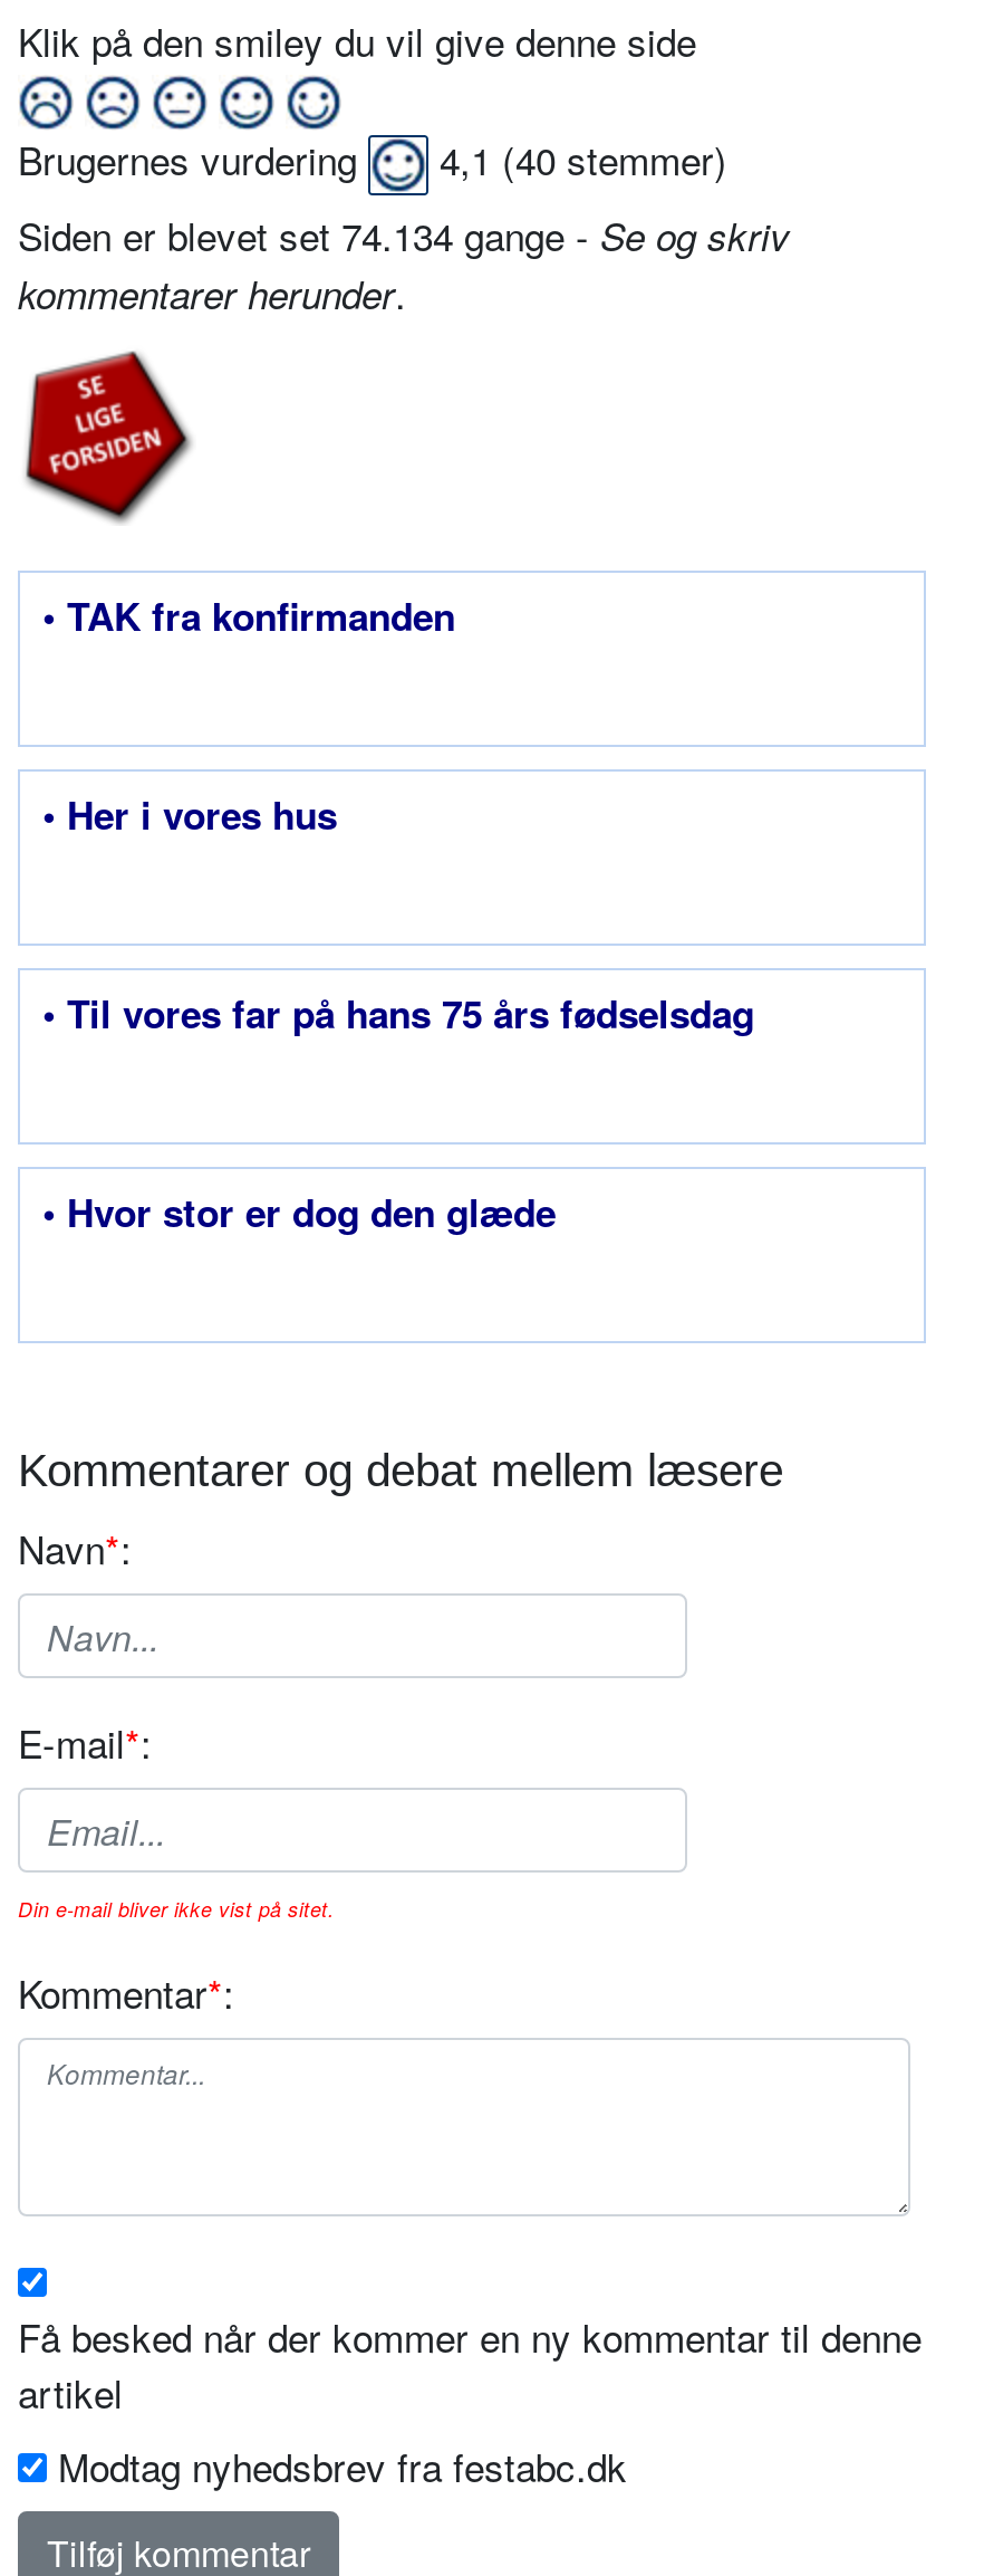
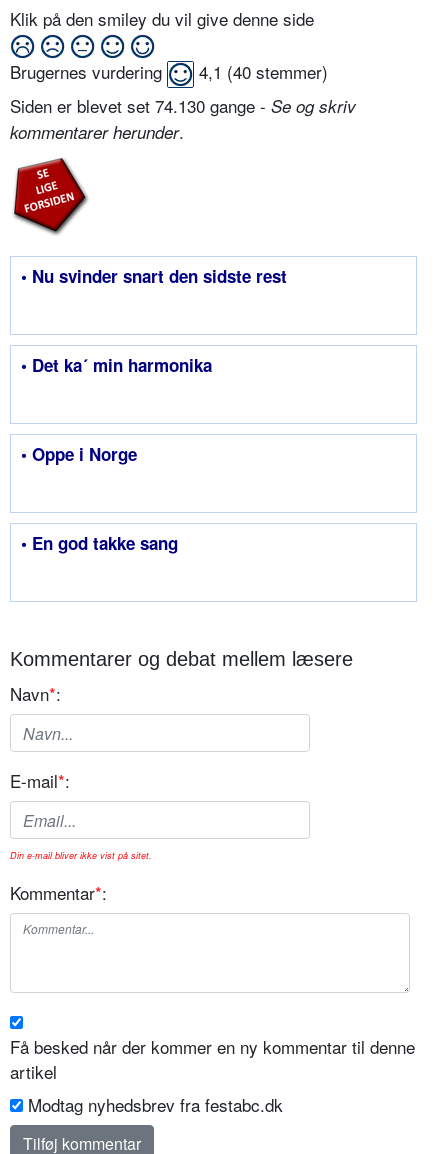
- Siden er blevet set 74.134 gange - Se og skriv
+ Siden er blevet set 74.130 gange - Se og skriv

- • TAK fra konfirmanden
+ • Nu svinder snart den sidste rest

- • Her i vores hus
+ • Det ka´ min harmonika

- • Til vores far på hans 75 års fødselsdag
+ • Oppe i Norge

- • Hvor stor er dog den glæde
+ • En god takke sang
